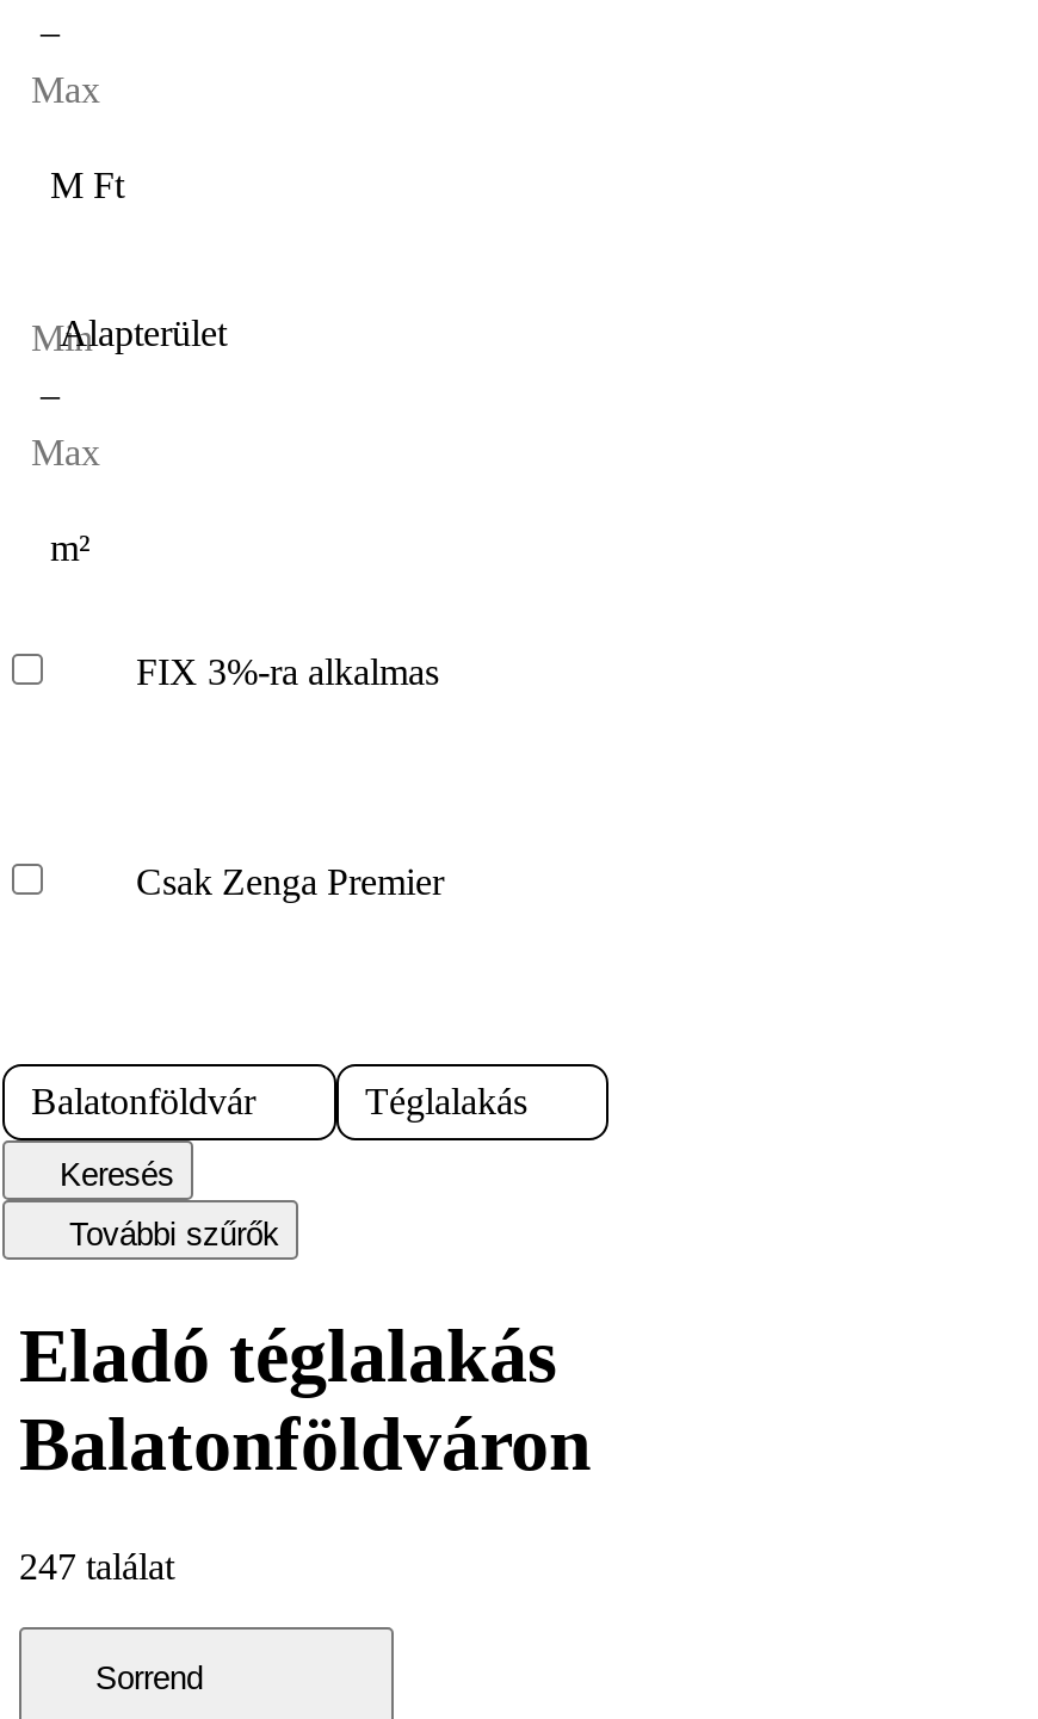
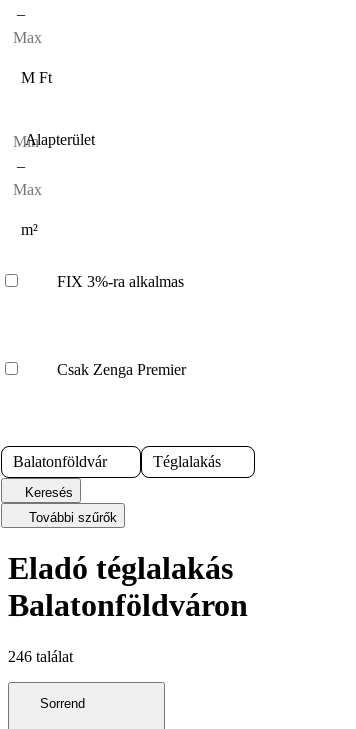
- 247 találat
+ 246 találat
